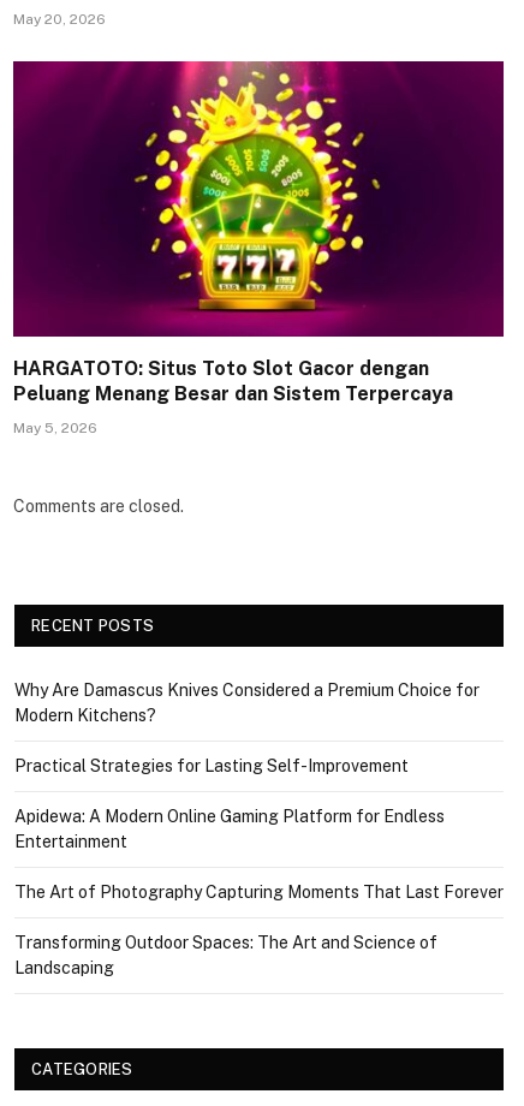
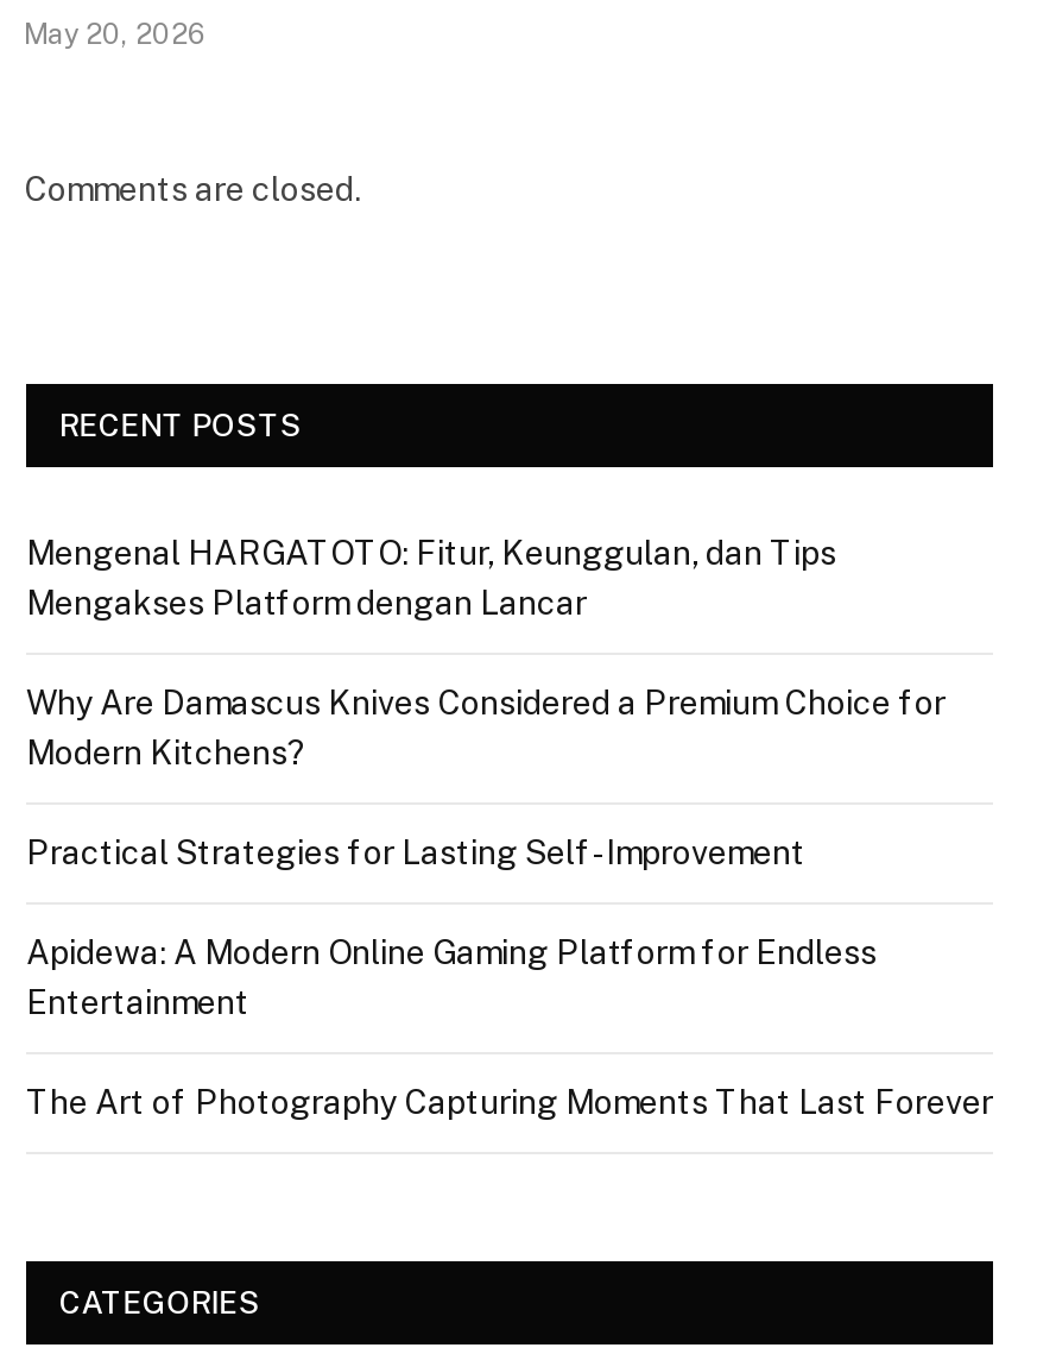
- [image]
- HARGATOTO: Situs Toto Slot Gacor dengan
- Peluang Menang Besar dan Sistem Terpercaya
- May 5, 2026

+ Mengenal HARGATOTO: Fitur, Keunggulan, dan Tips
+ Mengakses Platform dengan Lancar

- Transforming Outdoor Spaces: The Art and Science of
- Landscaping
